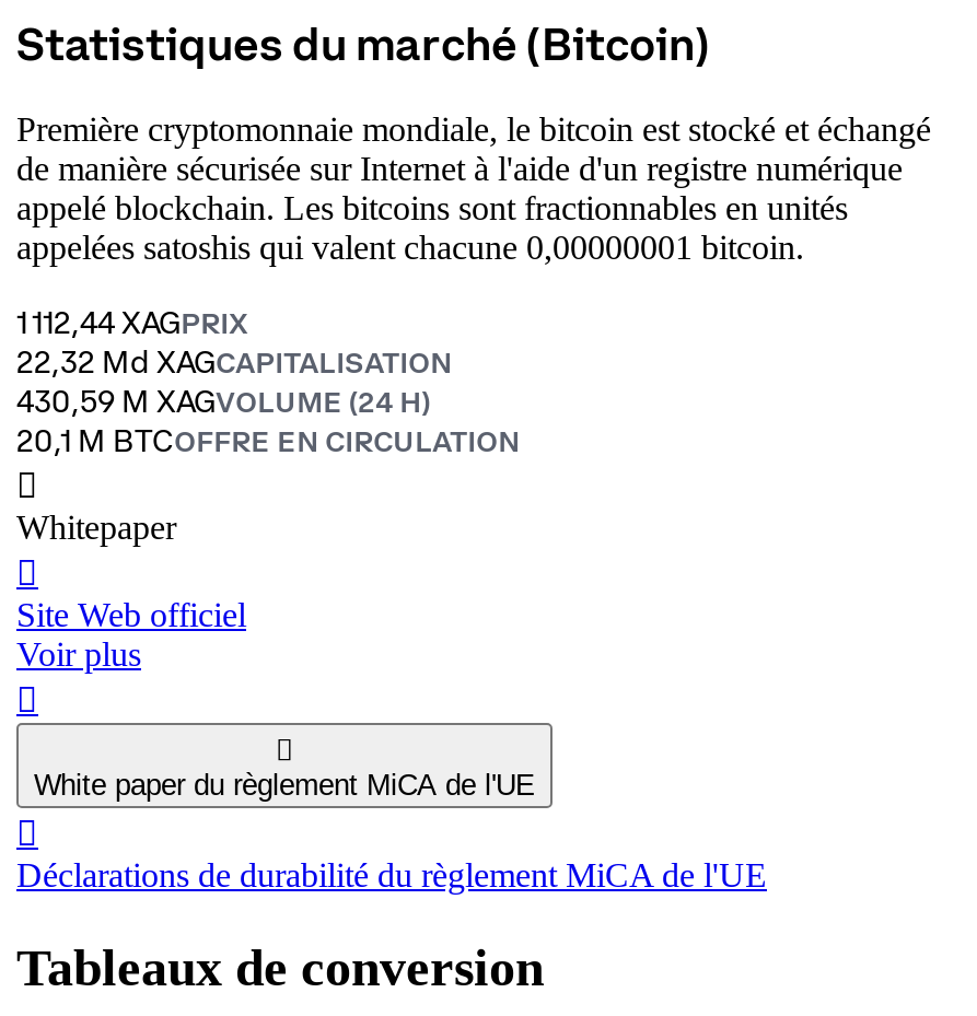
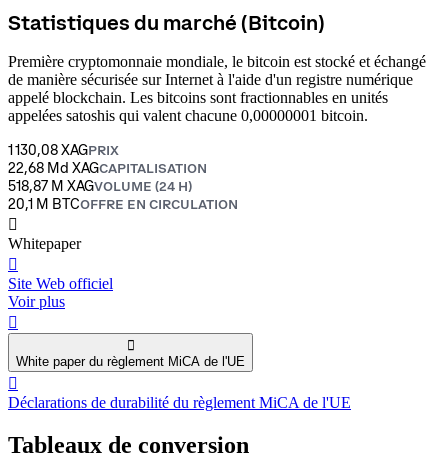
- 1 112,44 XAGPRIX
+ 1 130,08 XAGPRIX

- 22,32 Md XAGCAPITALISATION
+ 22,68 Md XAGCAPITALISATION

- 430,59 M XAGVOLUME (24 H)
+ 518,87 M XAGVOLUME (24 H)
